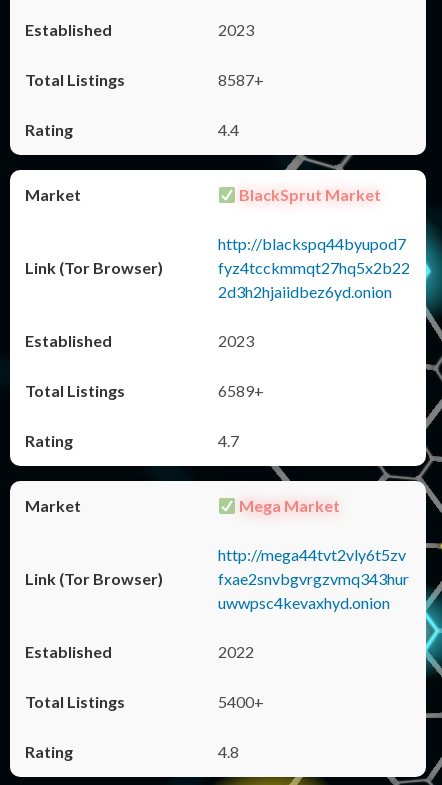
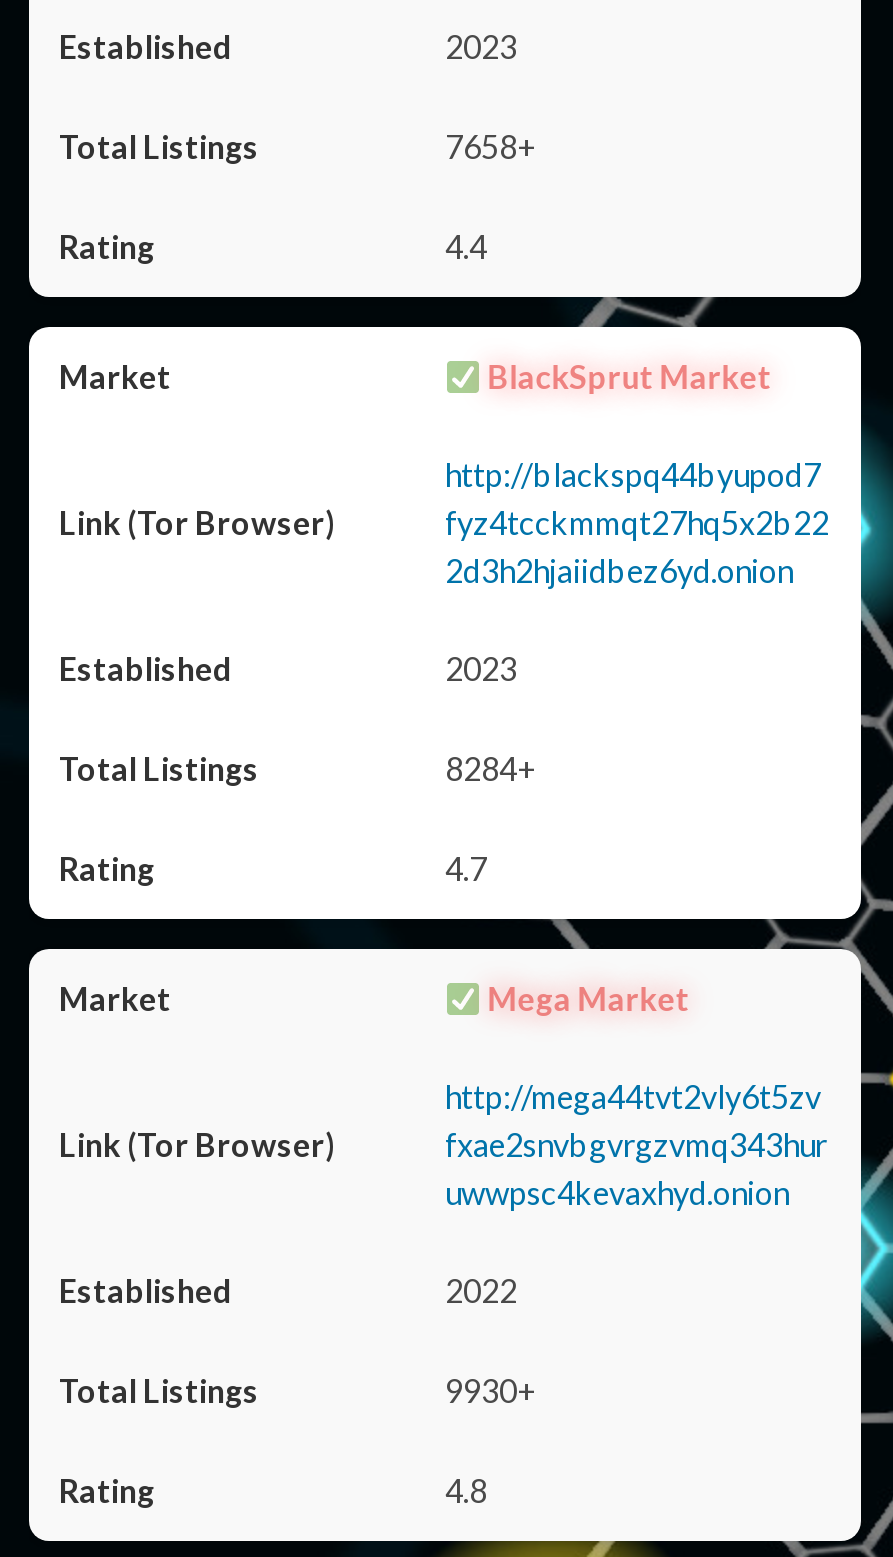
- 8587+
+ 7658+

- 6589+
+ 8284+

- 5400+
+ 9930+
